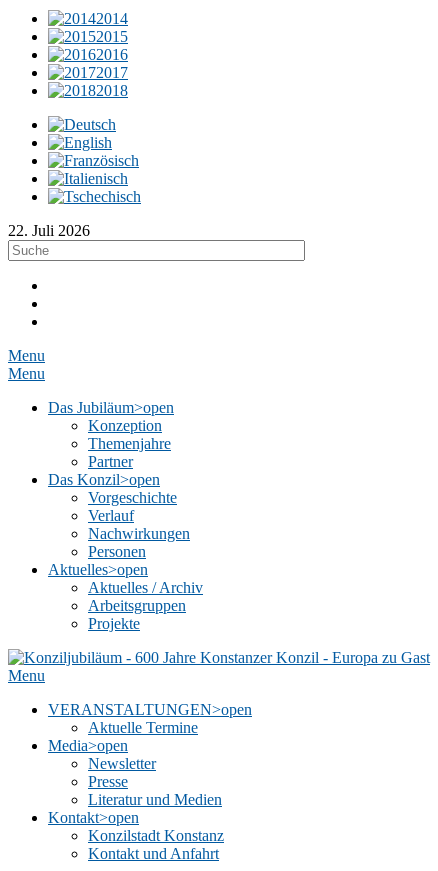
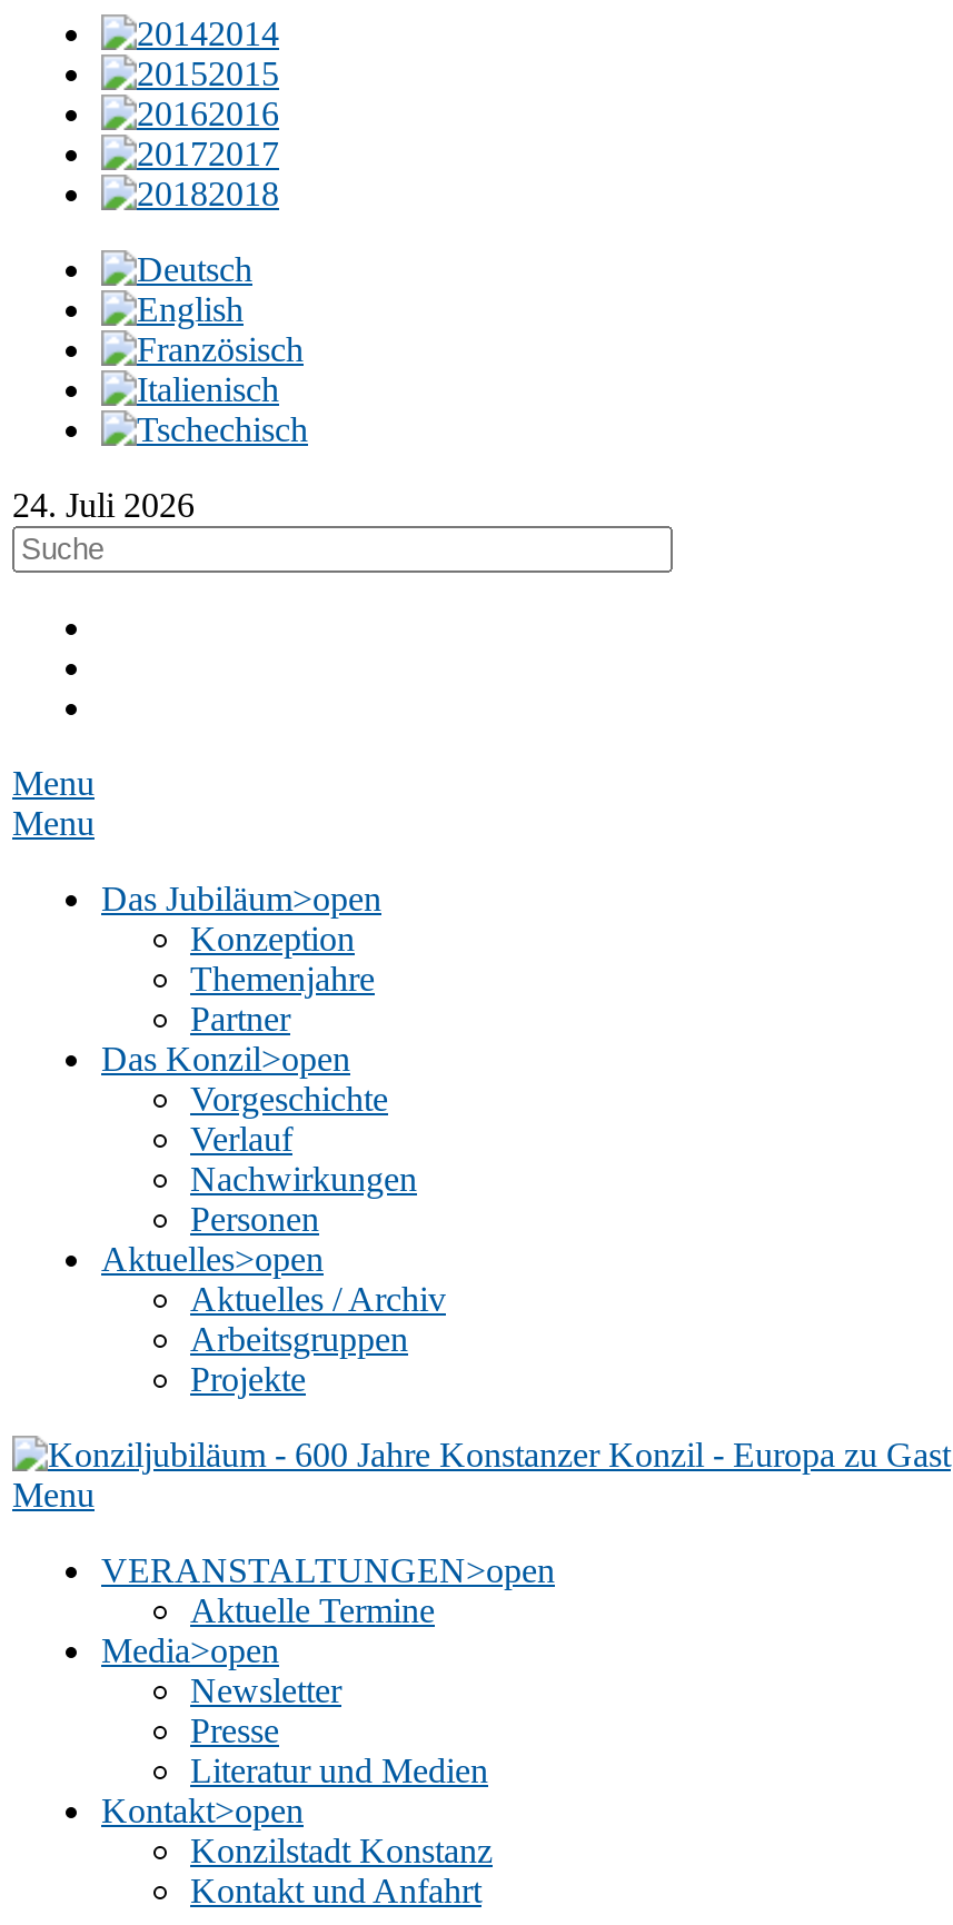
- 22. Juli 2026
+ 24. Juli 2026
